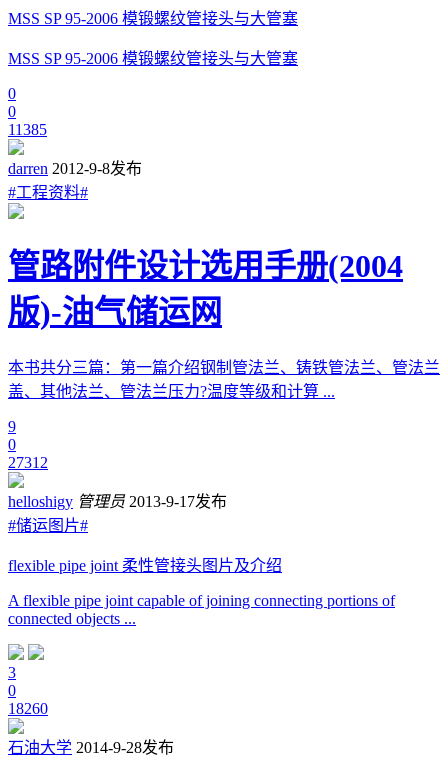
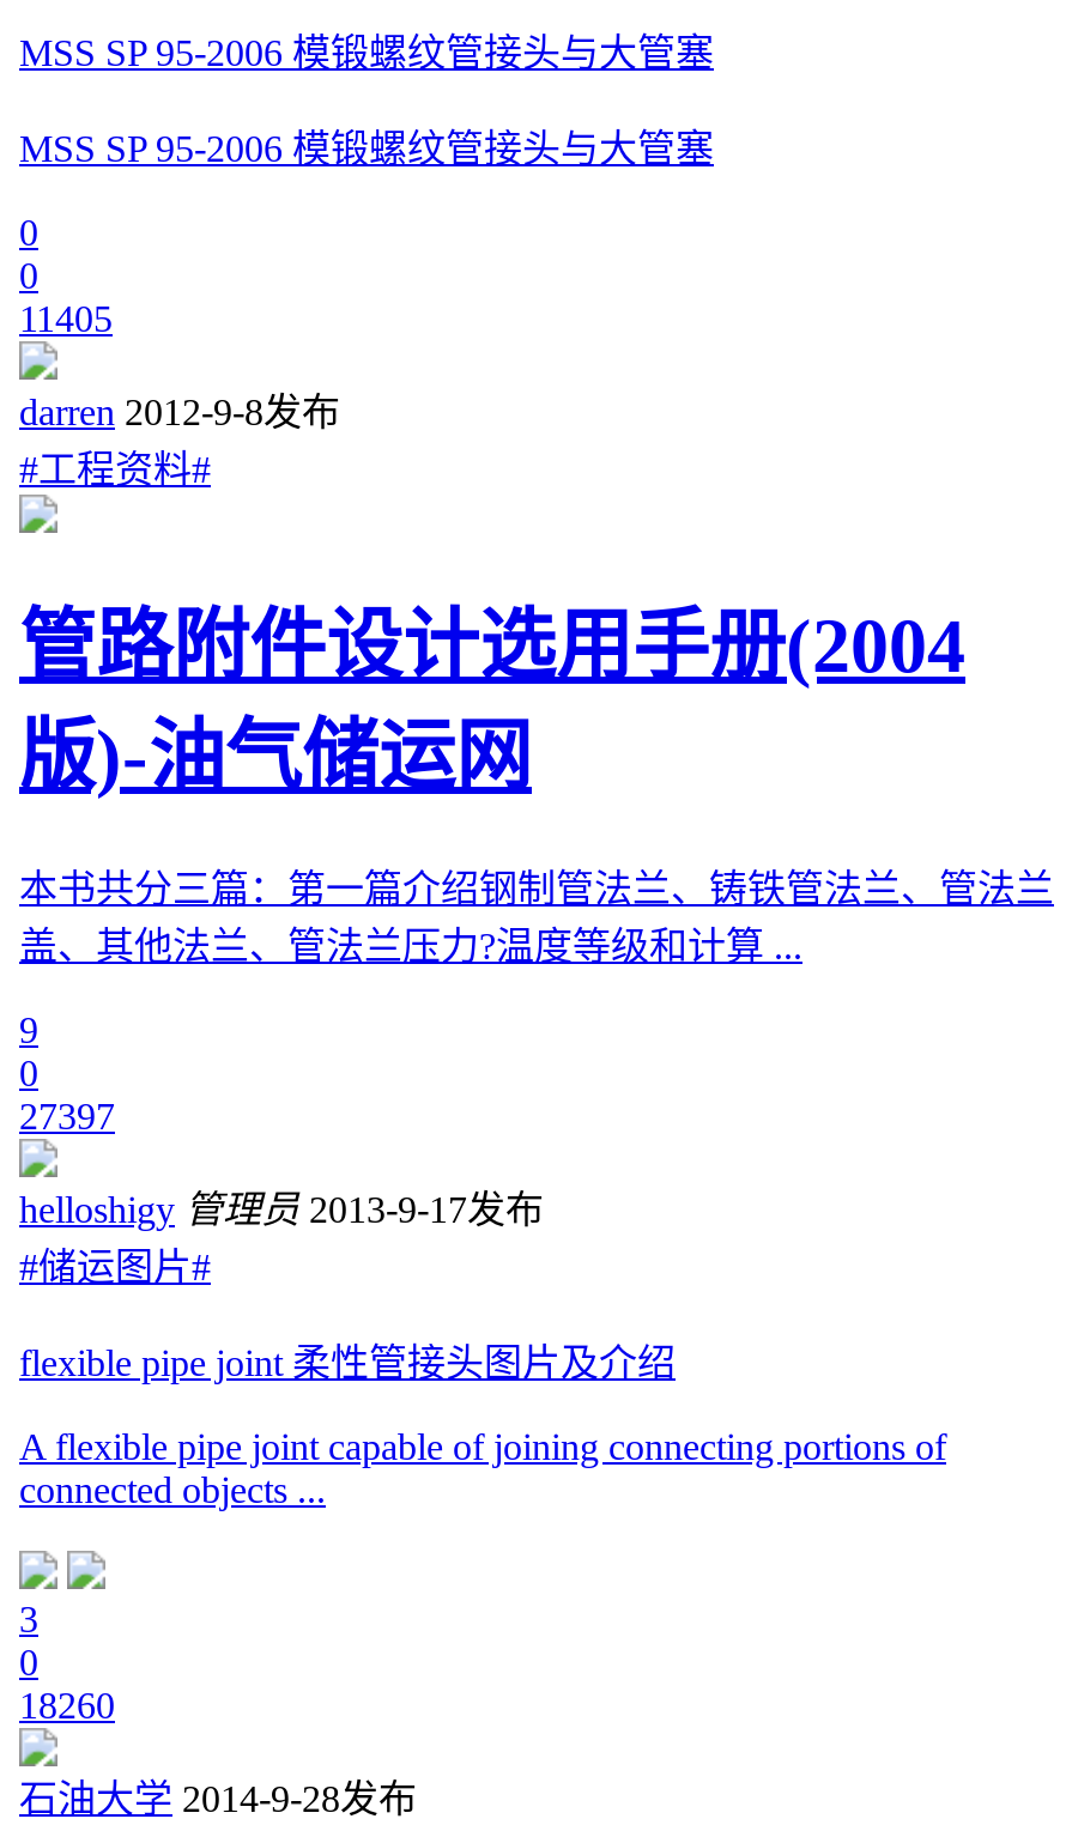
- 11385
+ 11405

- 27312
+ 27397
